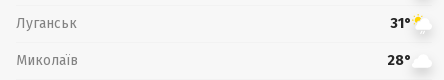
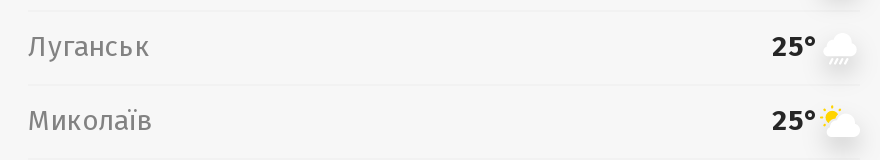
- 31°
+ 25°

- 28°
+ 25°
